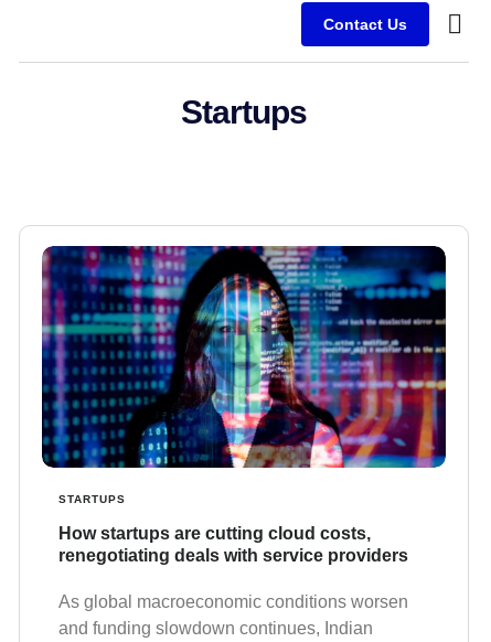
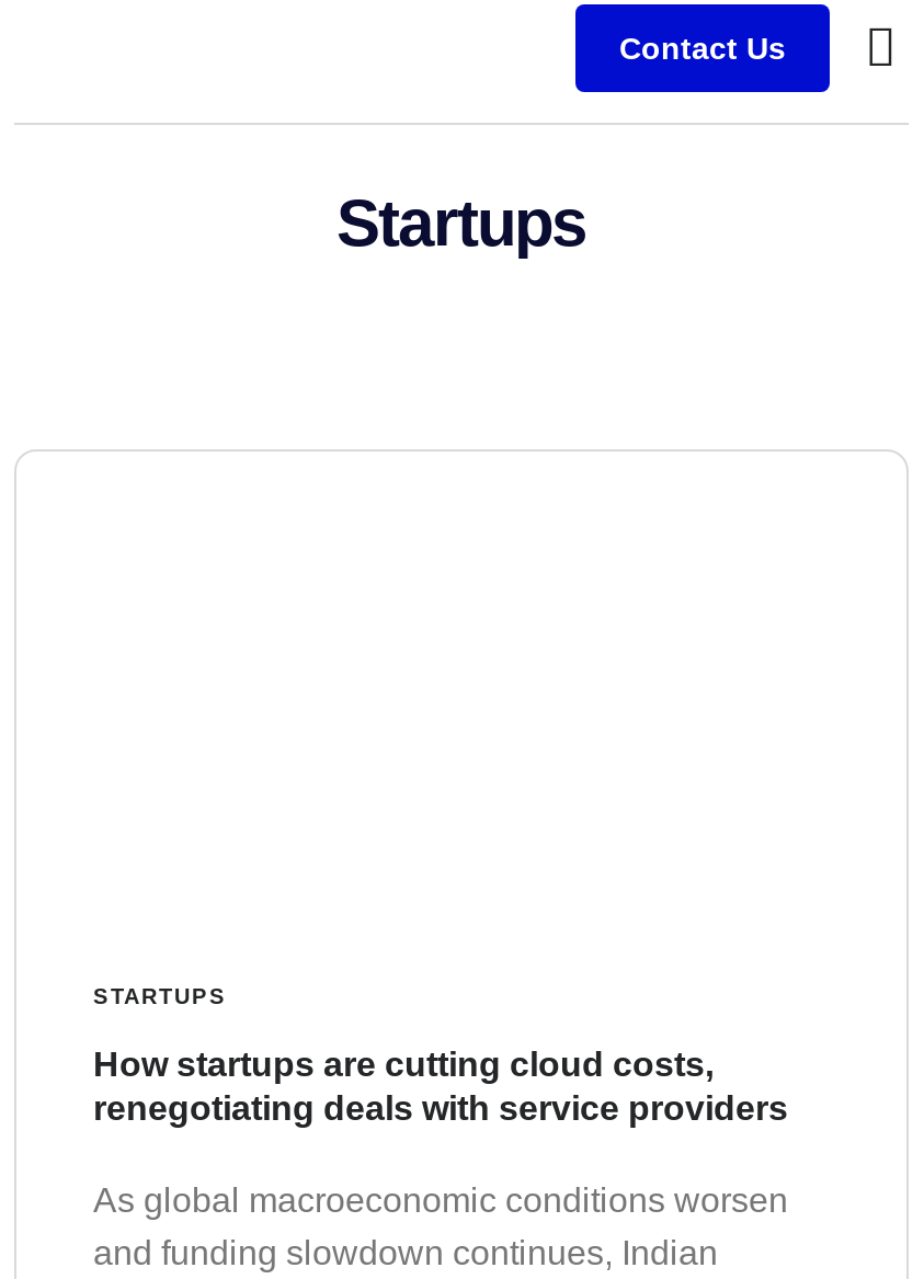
- [image]
